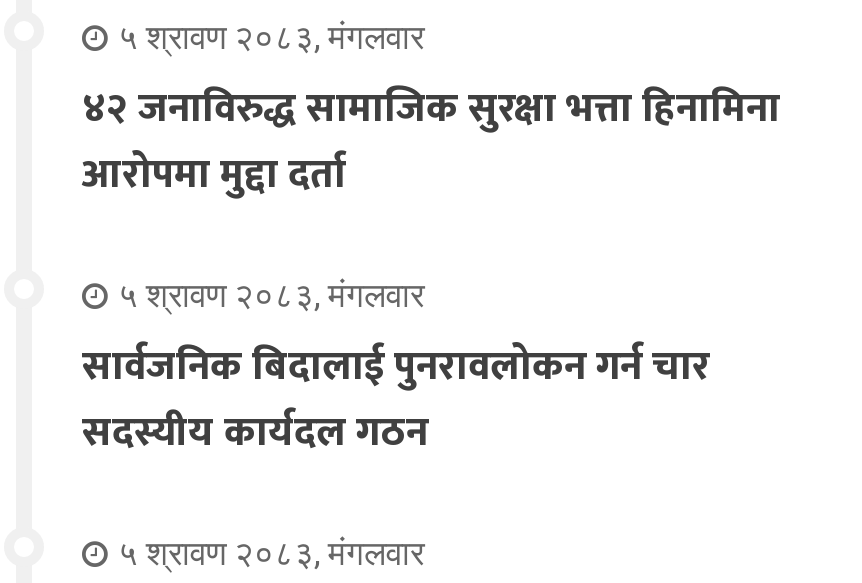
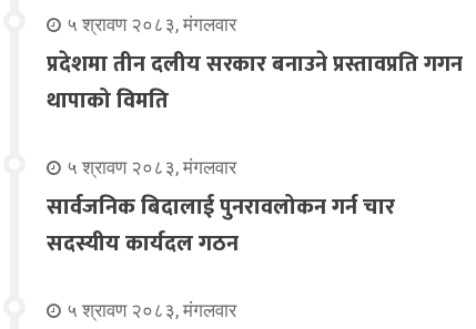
- ४२ जनाविरुद्ध सामाजिक सुरक्षा भत्ता हिनामिना
- आरोपमा मुद्दा दर्ता
+ प्रदेशमा तीन दलीय सरकार बनाउने प्रस्तावप्रति गगन
+ थापाको विमति
